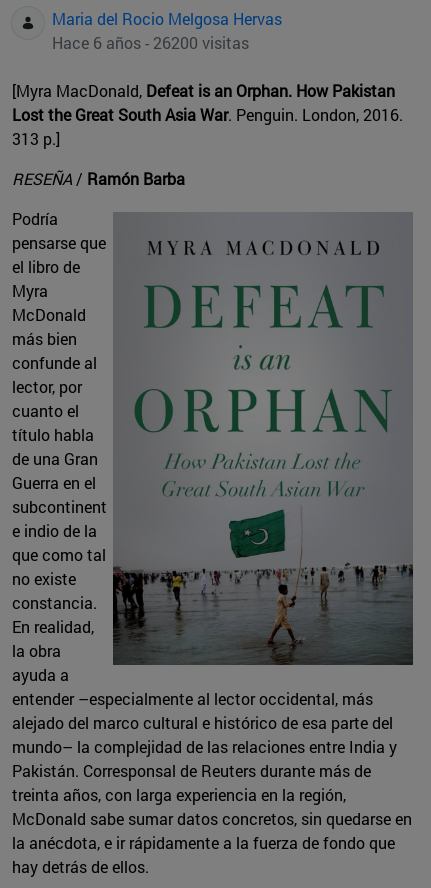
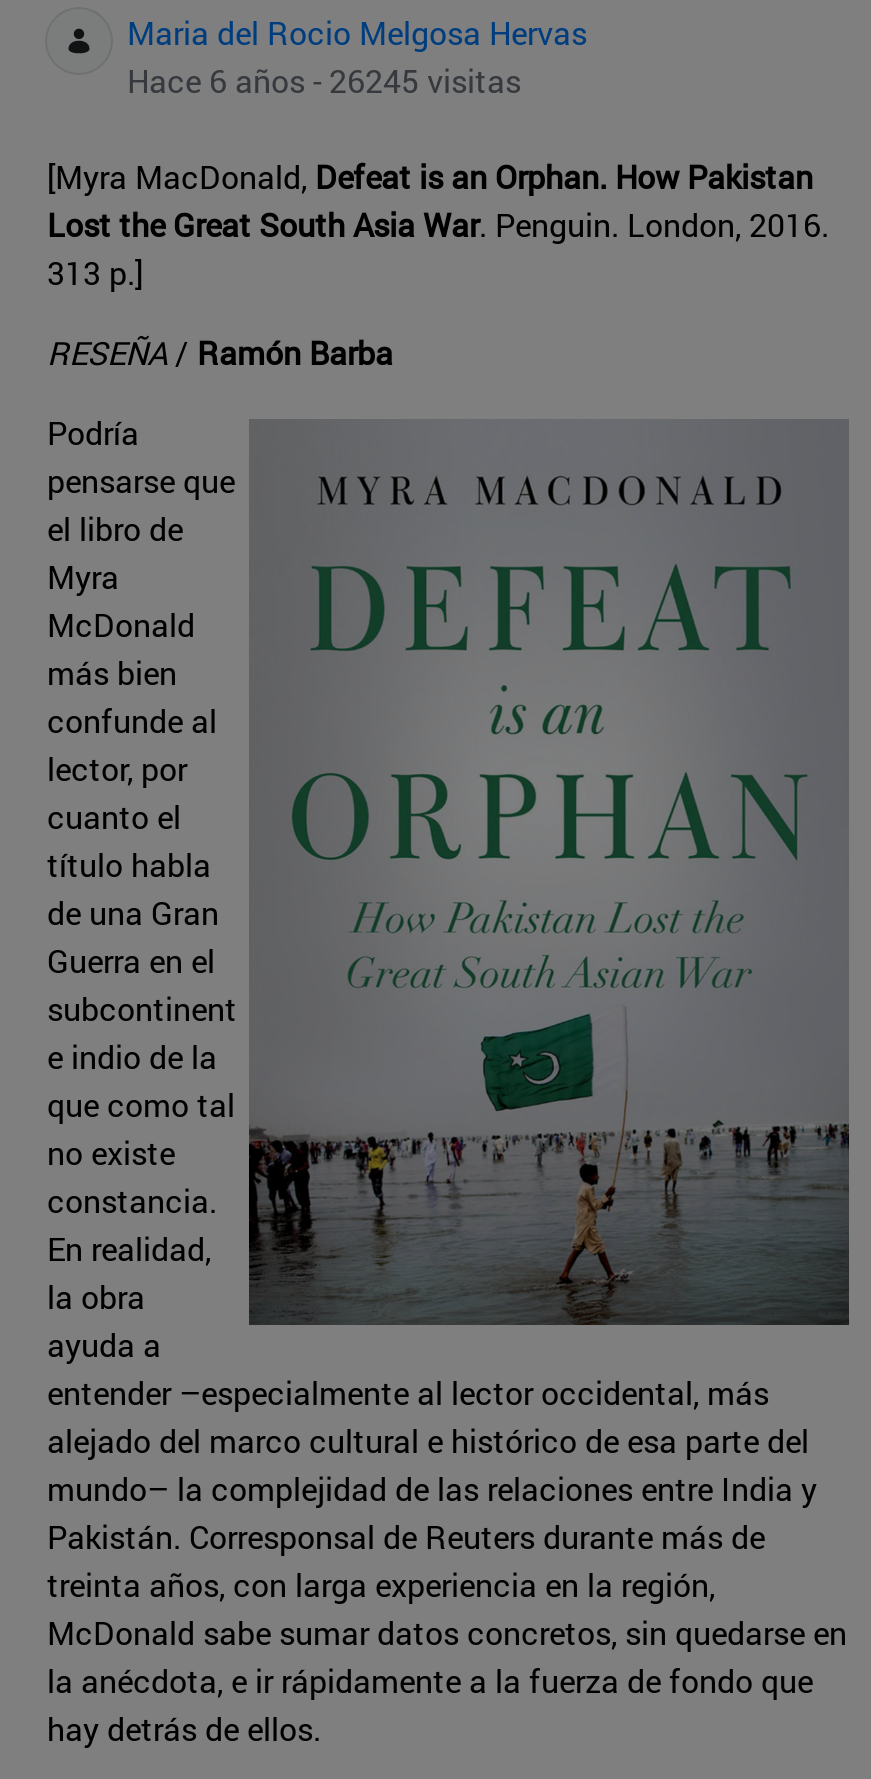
- Hace 6 años - 26200 visitas
+ Hace 6 años - 26245 visitas
